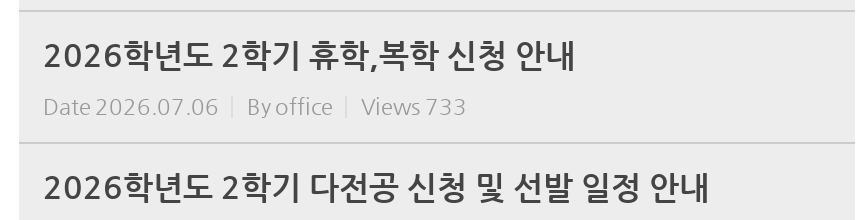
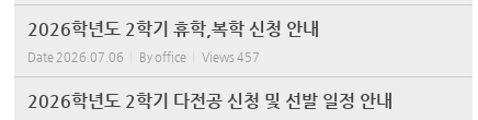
- Date 2026.07.06 By office Views 733
+ Date 2026.07.06 By office Views 457
